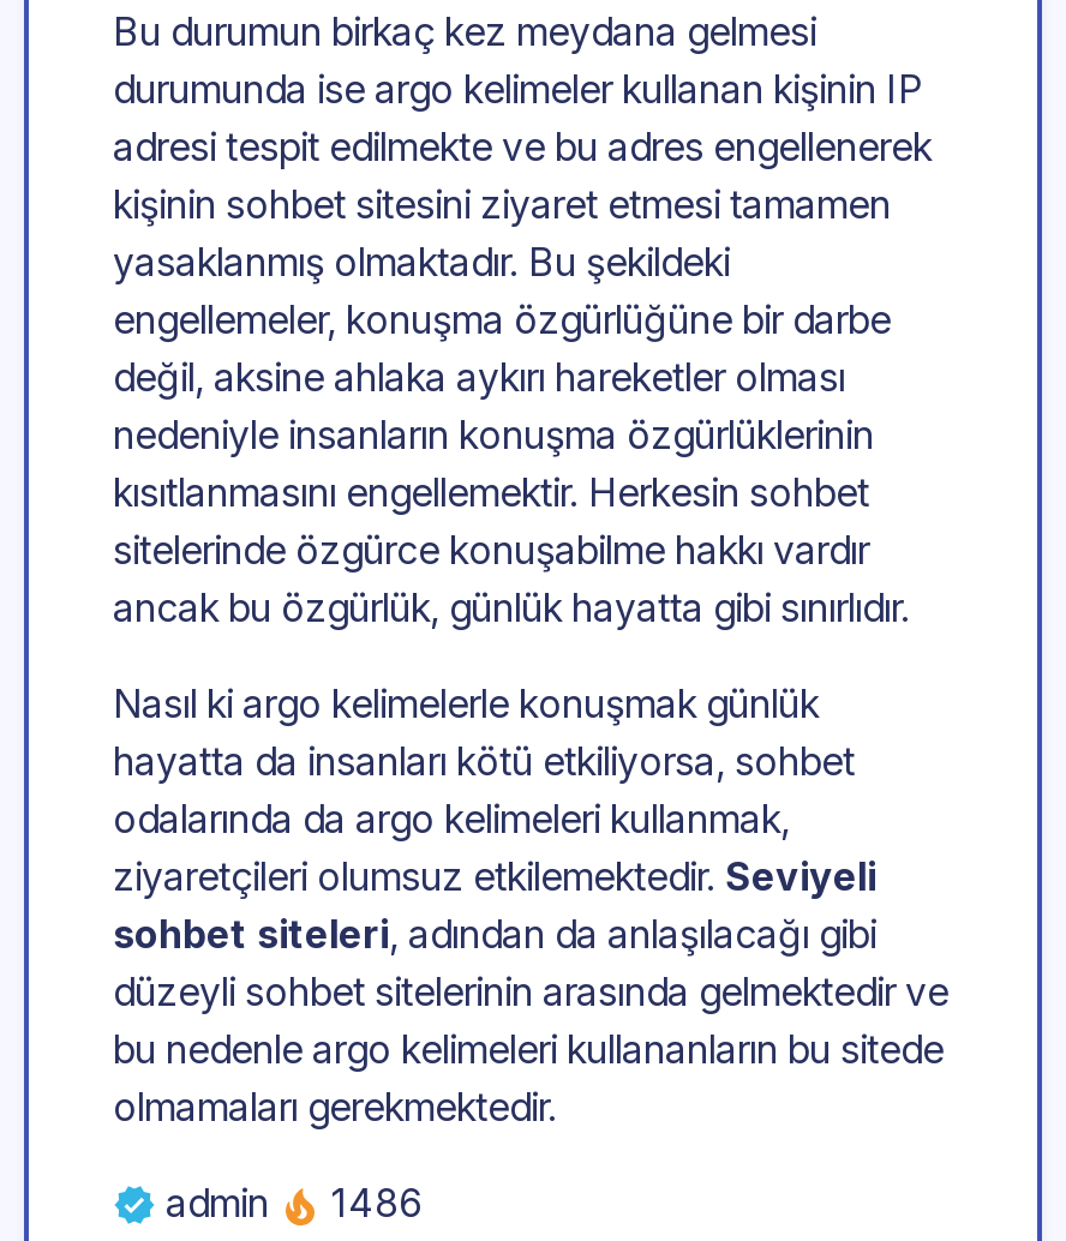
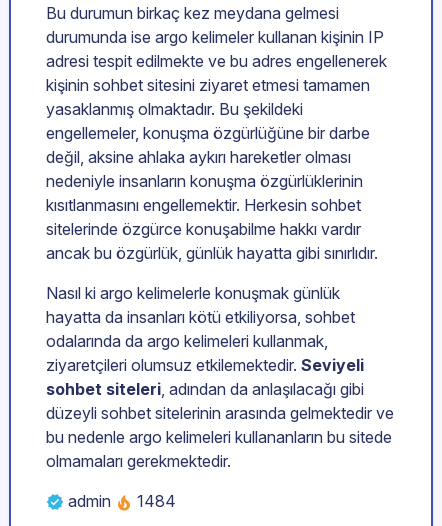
- admin 1486
+ admin 1484
